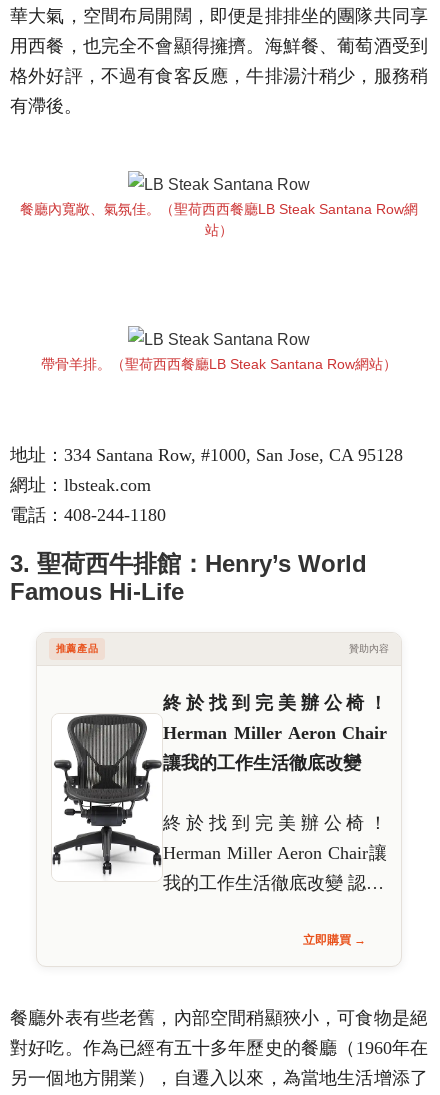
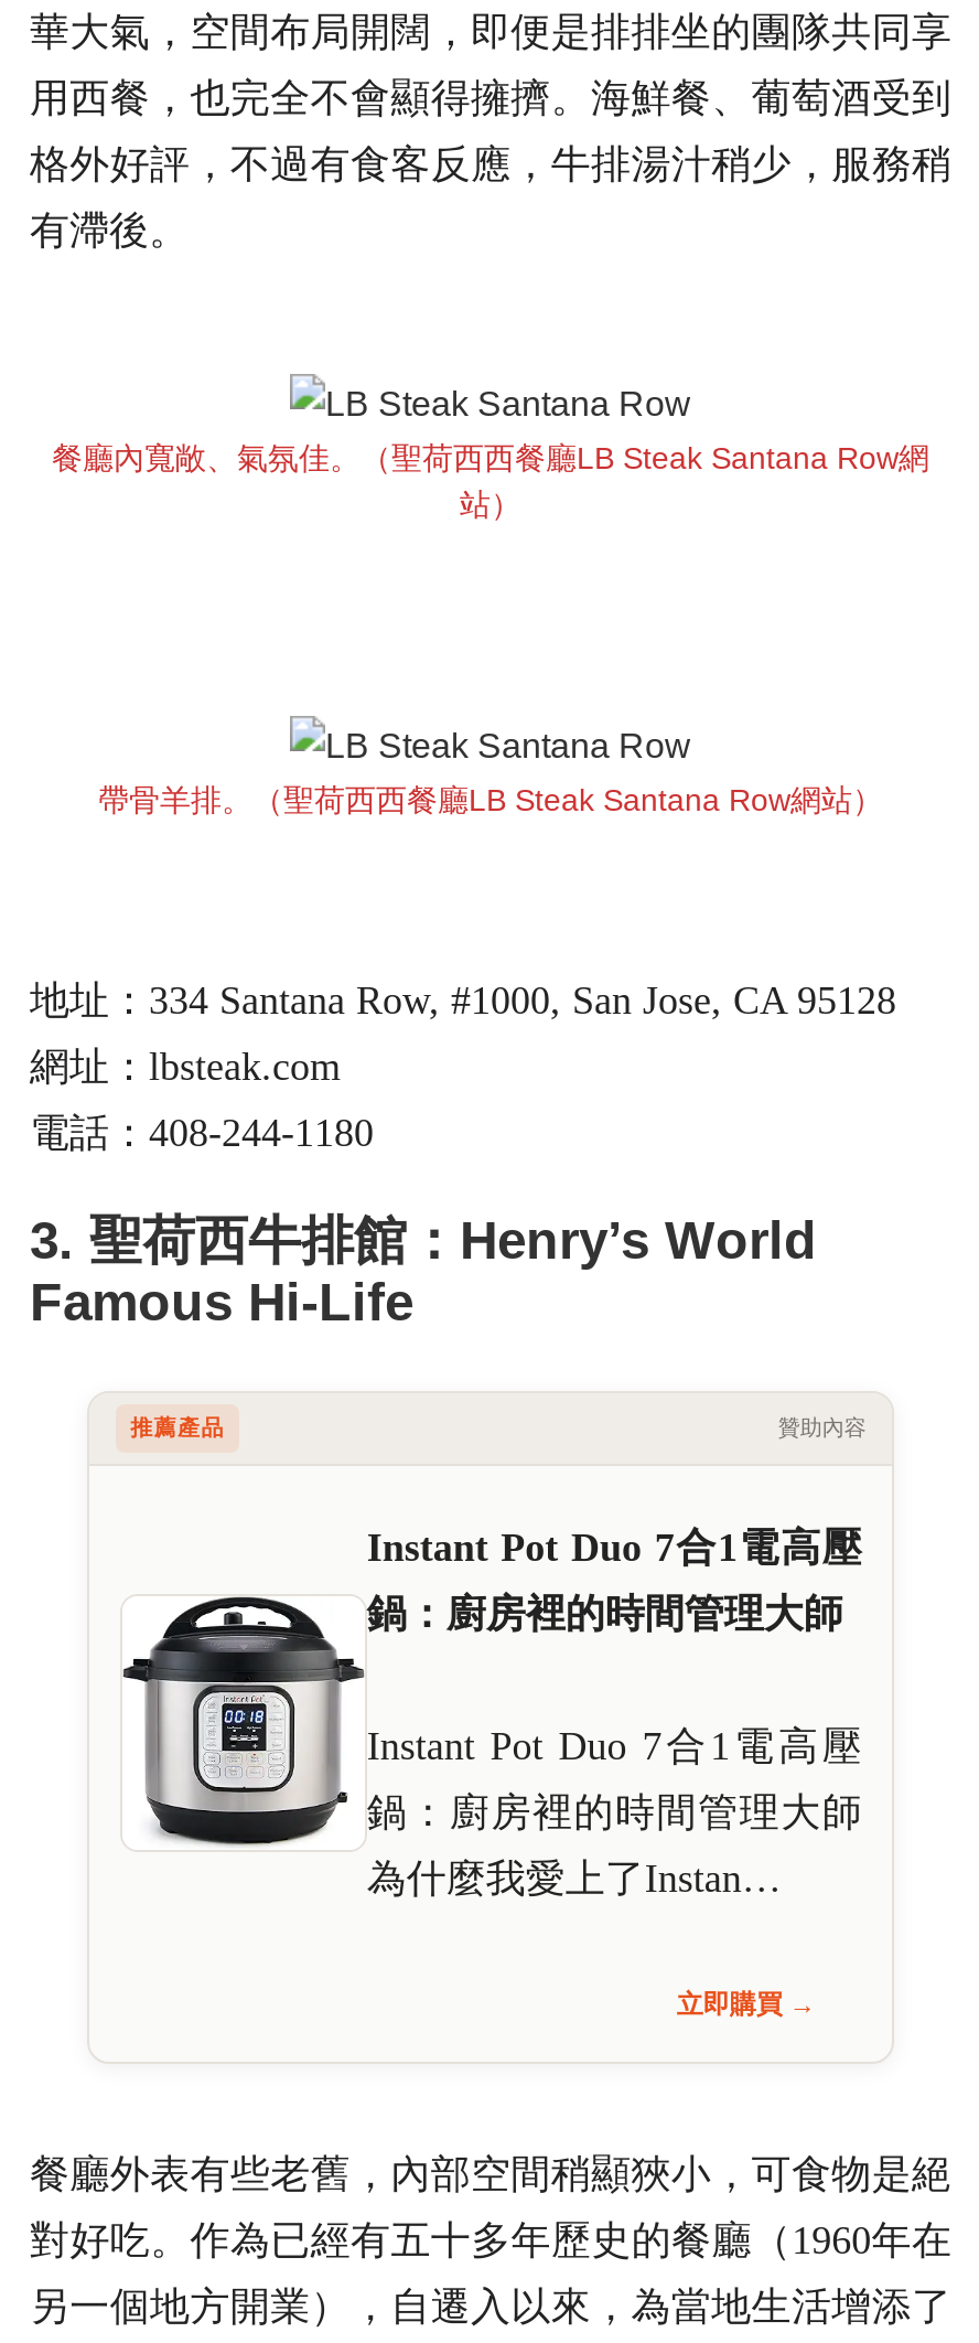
- [image]
- 終於找到完美辦公椅！
- Herman Miller Aeron Chair
- 讓我的工作生活徹底改變
- 終於找到完美辦公椅！
- Herman Miller Aeron Chair讓
- 我的工作生活徹底改變 認…
+ [image]
+ Instant Pot Duo 7合1電高壓
+ 鍋：廚房裡的時間管理大師
+ Instant Pot Duo 7合1電高壓
+ 鍋：廚房裡的時間管理大師
+ 為什麼我愛上了Instan…
